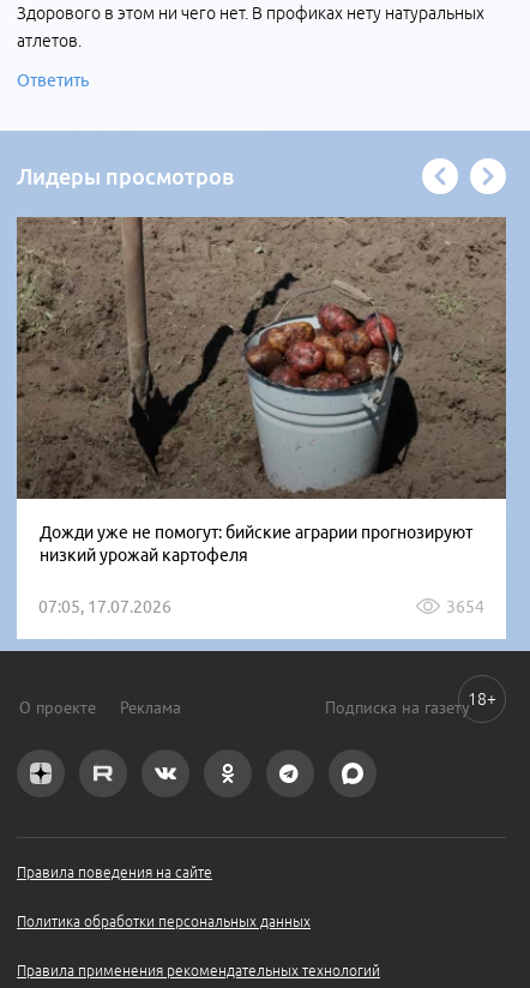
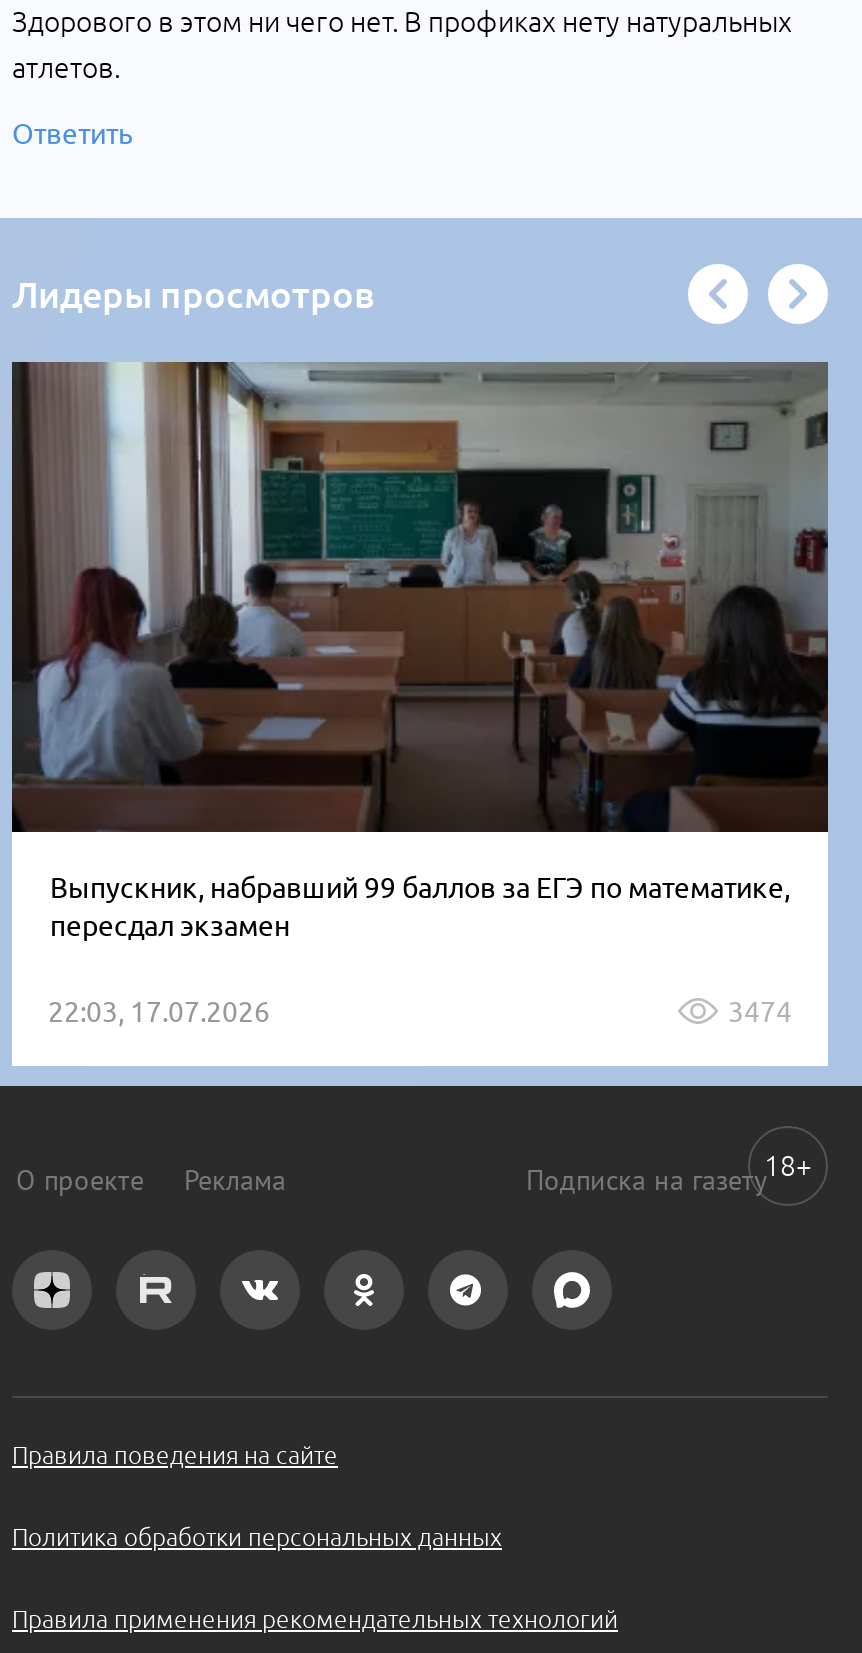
- [image]
- Дожди уже не помогут: бийские аграрии прогнозируют
- низкий урожай картофеля
+ [image]
+ Выпускник, набравший 99 баллов за ЕГЭ по математике,
+ пересдал экзамен

- 07:05, 17.07.2026
- 3654
+ 22:03, 17.07.2026
+ 3474
